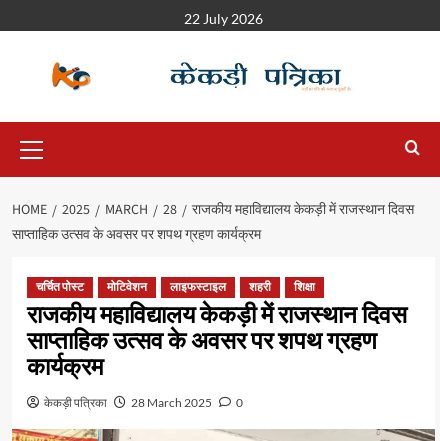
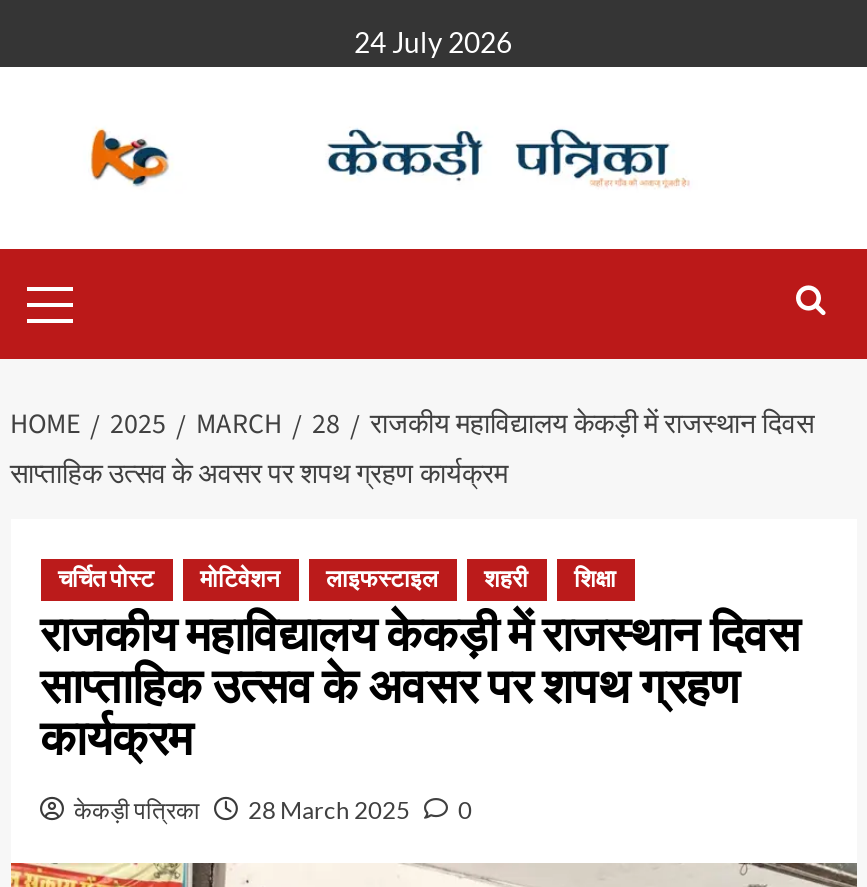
- 22 July 2026
+ 24 July 2026
